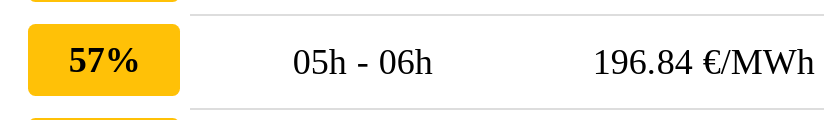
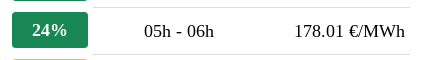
- 57%
+ 24%

- 196.84 €/MWh
+ 178.01 €/MWh
